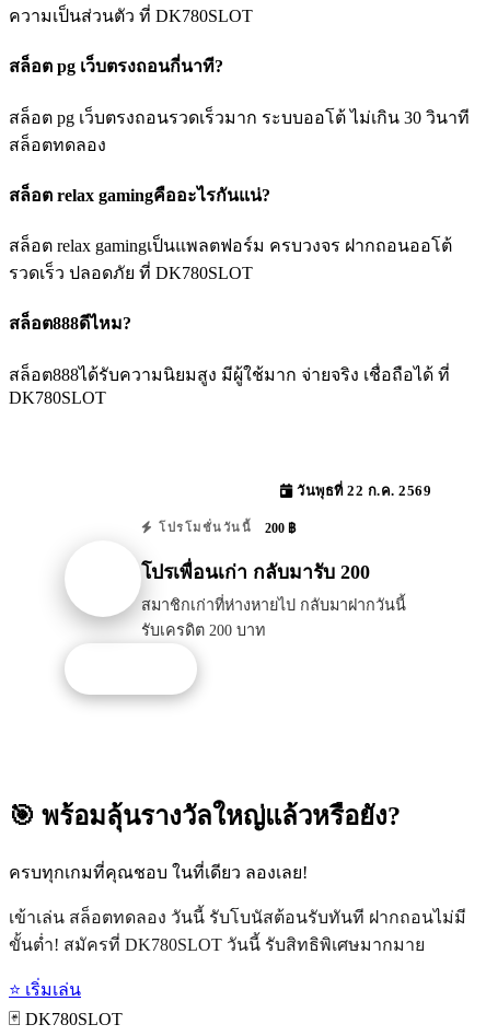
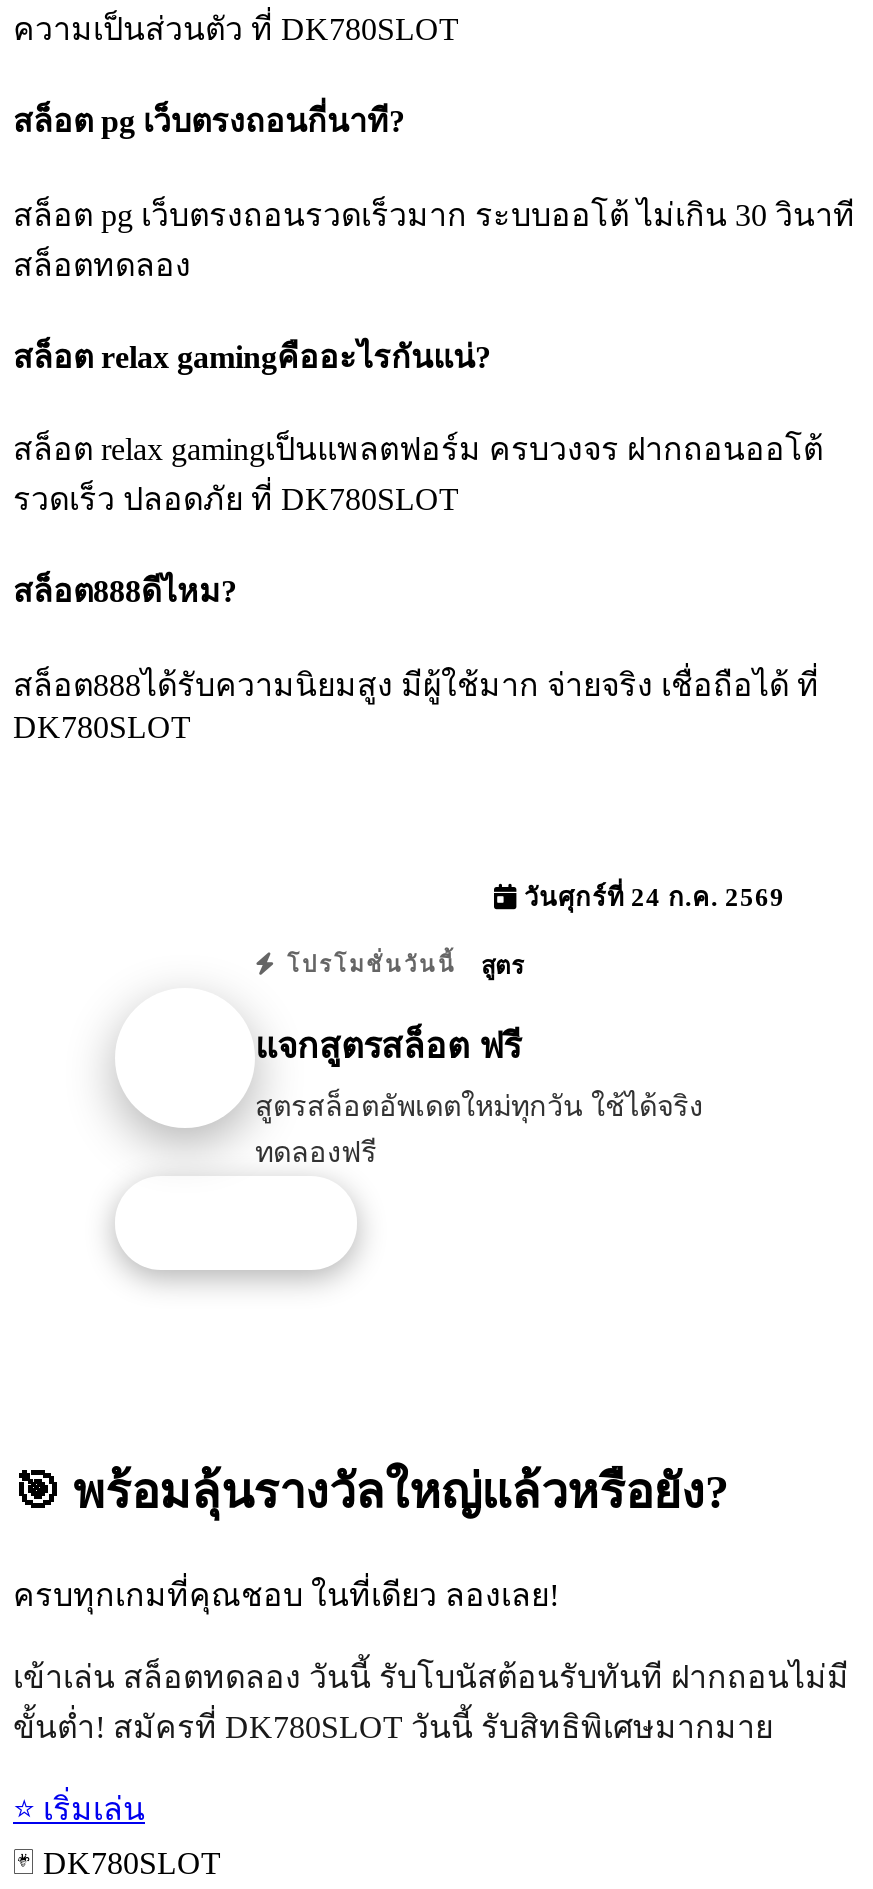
- วันพุธที่ 22 ก.ค. 2569
+ วันศุกร์ที่ 24 ก.ค. 2569

- 200 ฿
+ สูตร

- โปรเพื่อนเก่า กลับมารับ 200
+ แจกสูตรสล็อต ฟรี

- สมาชิกเก่าที่ห่างหายไป กลับมาฝากวันนี้
- รับเครดิต 200 บาท
+ สูตรสล็อตอัพเดตใหม่ทุกวัน ใช้ได้จริง
+ ทดลองฟรี
